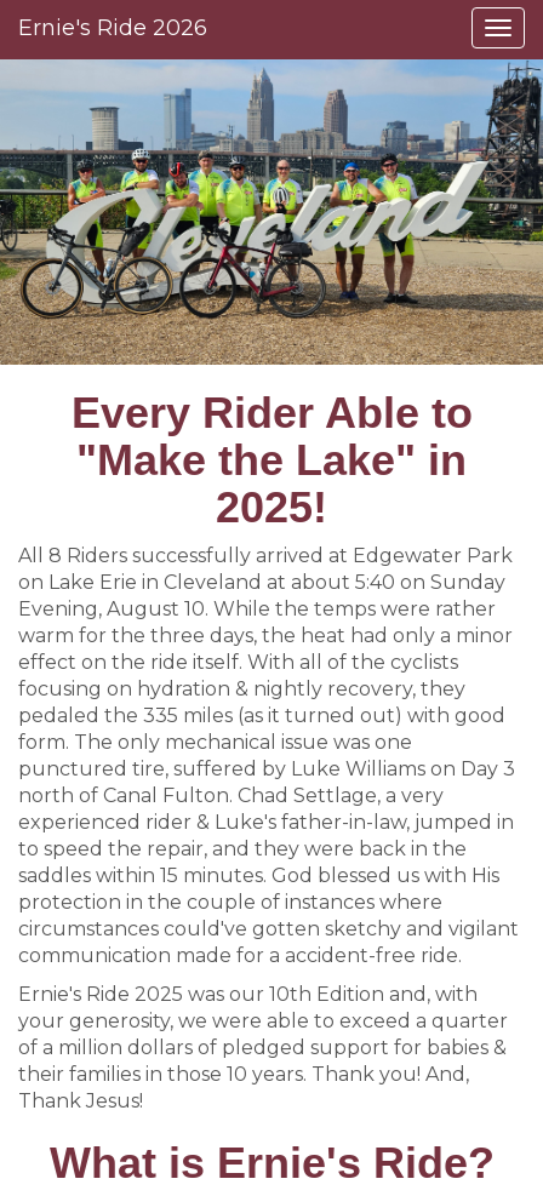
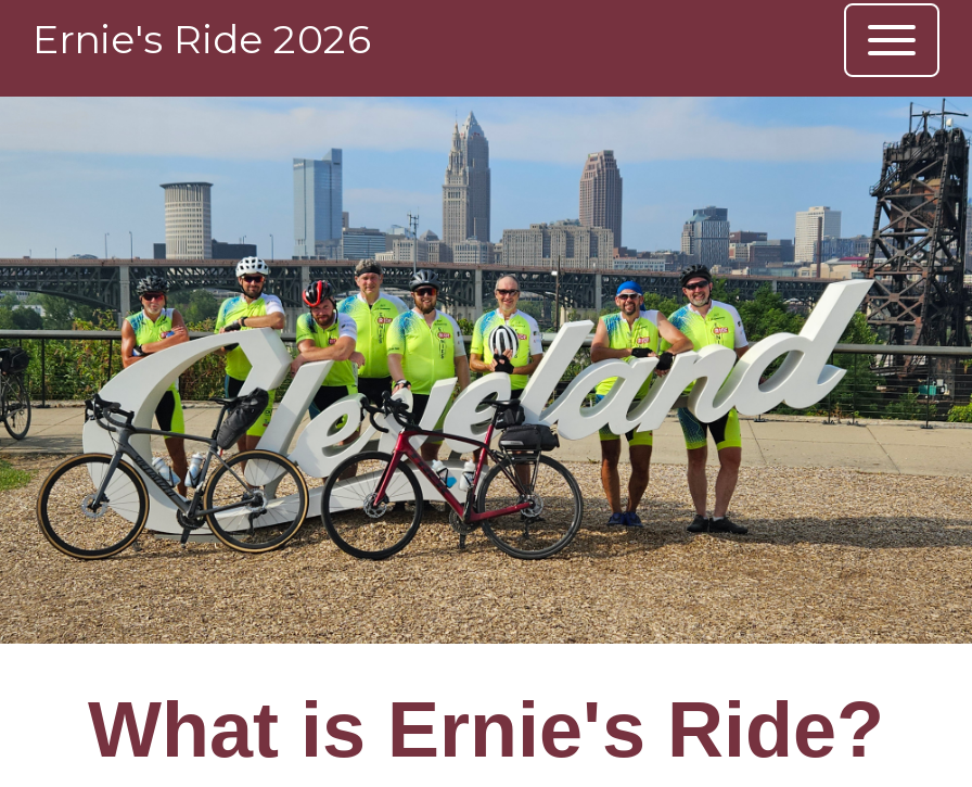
- Every Rider Able to
- "Make the Lake" in
- 2025!
- All 8 Riders successfully arrived at Edgewater Park
- on Lake Erie in Cleveland at about 5:40 on Sunday
- Evening, August 10. While the temps were rather
- warm for the three days, the heat had only a minor
- effect on the ride itself. With all of the cyclists
- focusing on hydration & nightly recovery, they
- pedaled the 335 miles (as it turned out) with good
- form. The only mechanical issue was one
- punctured tire, suffered by Luke Williams on Day 3
- north of Canal Fulton. Chad Settlage, a very
- experienced rider & Luke's father-in-law, jumped in
- to speed the repair, and they were back in the
- saddles within 15 minutes. God blessed us with His
- protection in the couple of instances where
- circumstances could've gotten sketchy and vigilant
- communication made for a accident-free ride.
- Ernie's Ride 2025 was our 10th Edition and, with
- your generosity, we were able to exceed a quarter
- of a million dollars of pledged support for babies &
- their families in those 10 years. Thank you! And,
- Thank Jesus!
